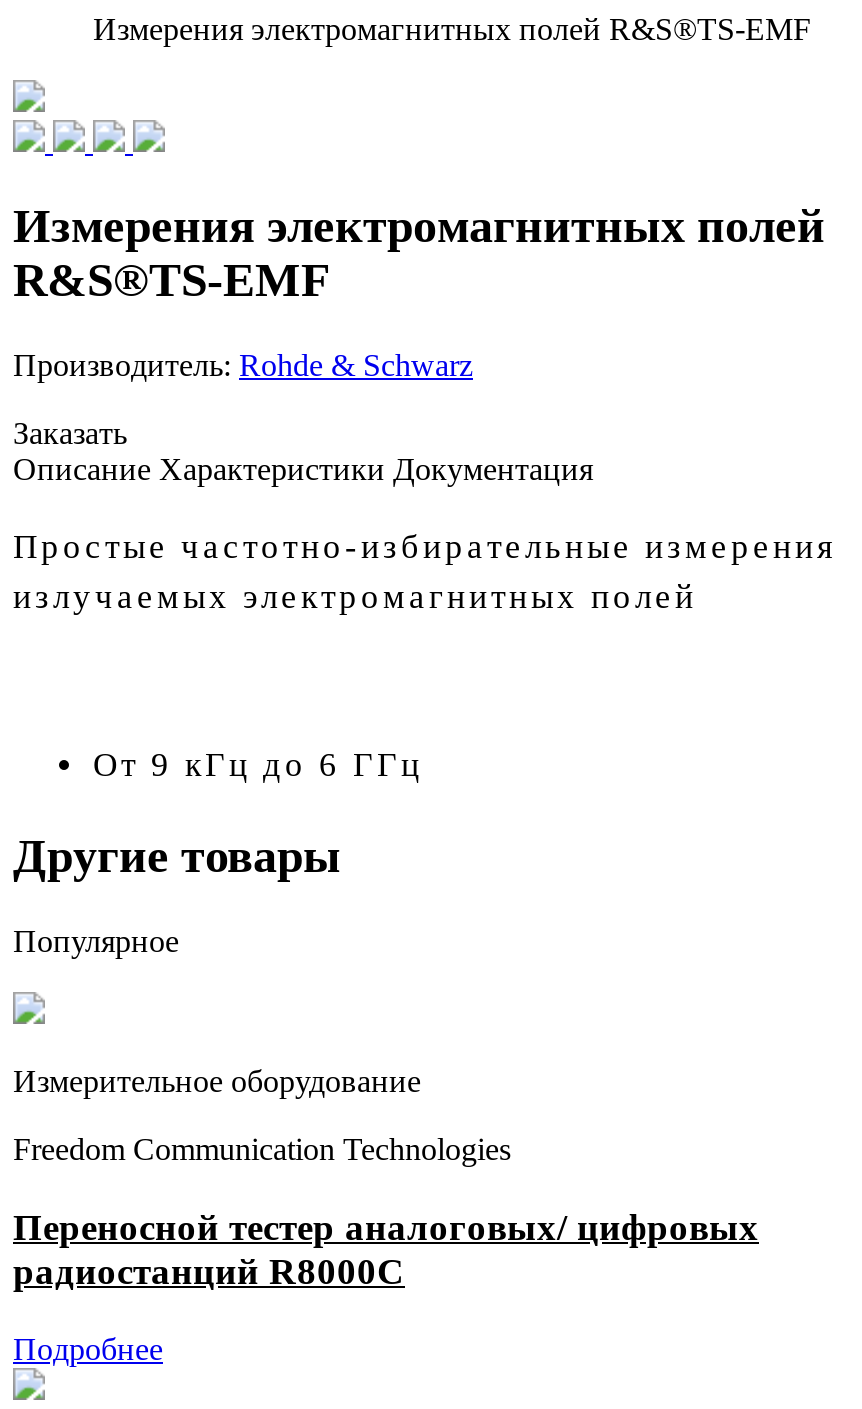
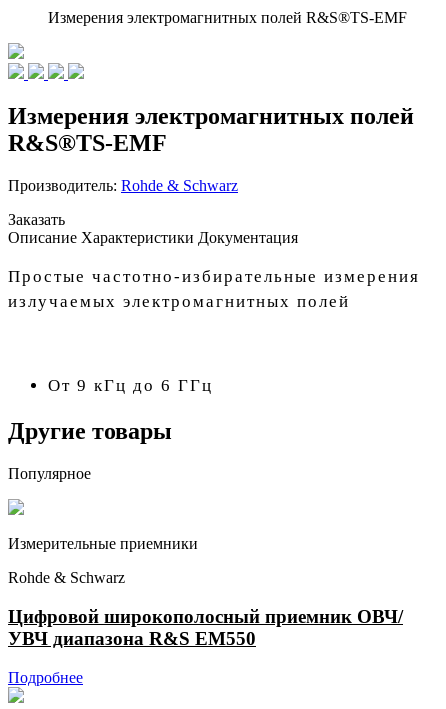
- Измерительное оборудование
+ Измерительные приемники

- Freedom Communication Technologies
+ Rohde & Schwarz

- Переносной тестер аналоговых/ цифровых
- радиостанций R8000C
+ Цифровой широкополосный приемник ОВЧ/
+ УВЧ диапазона R&S EM550
